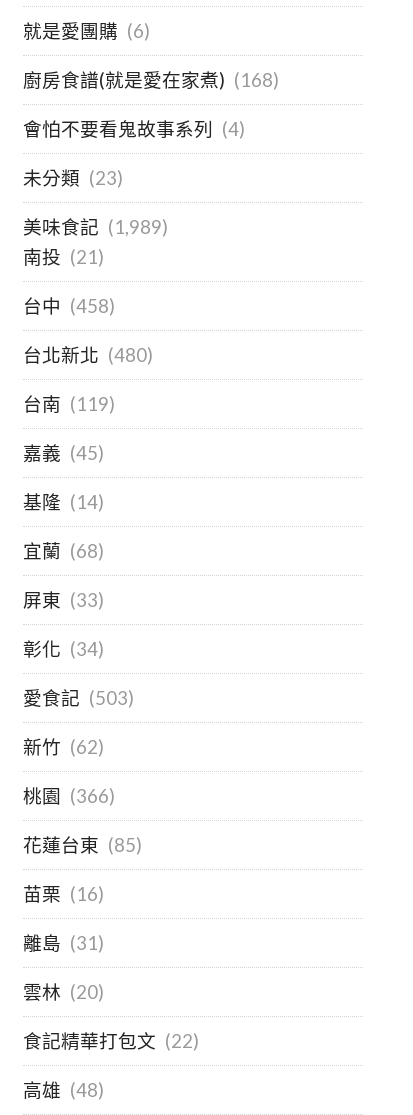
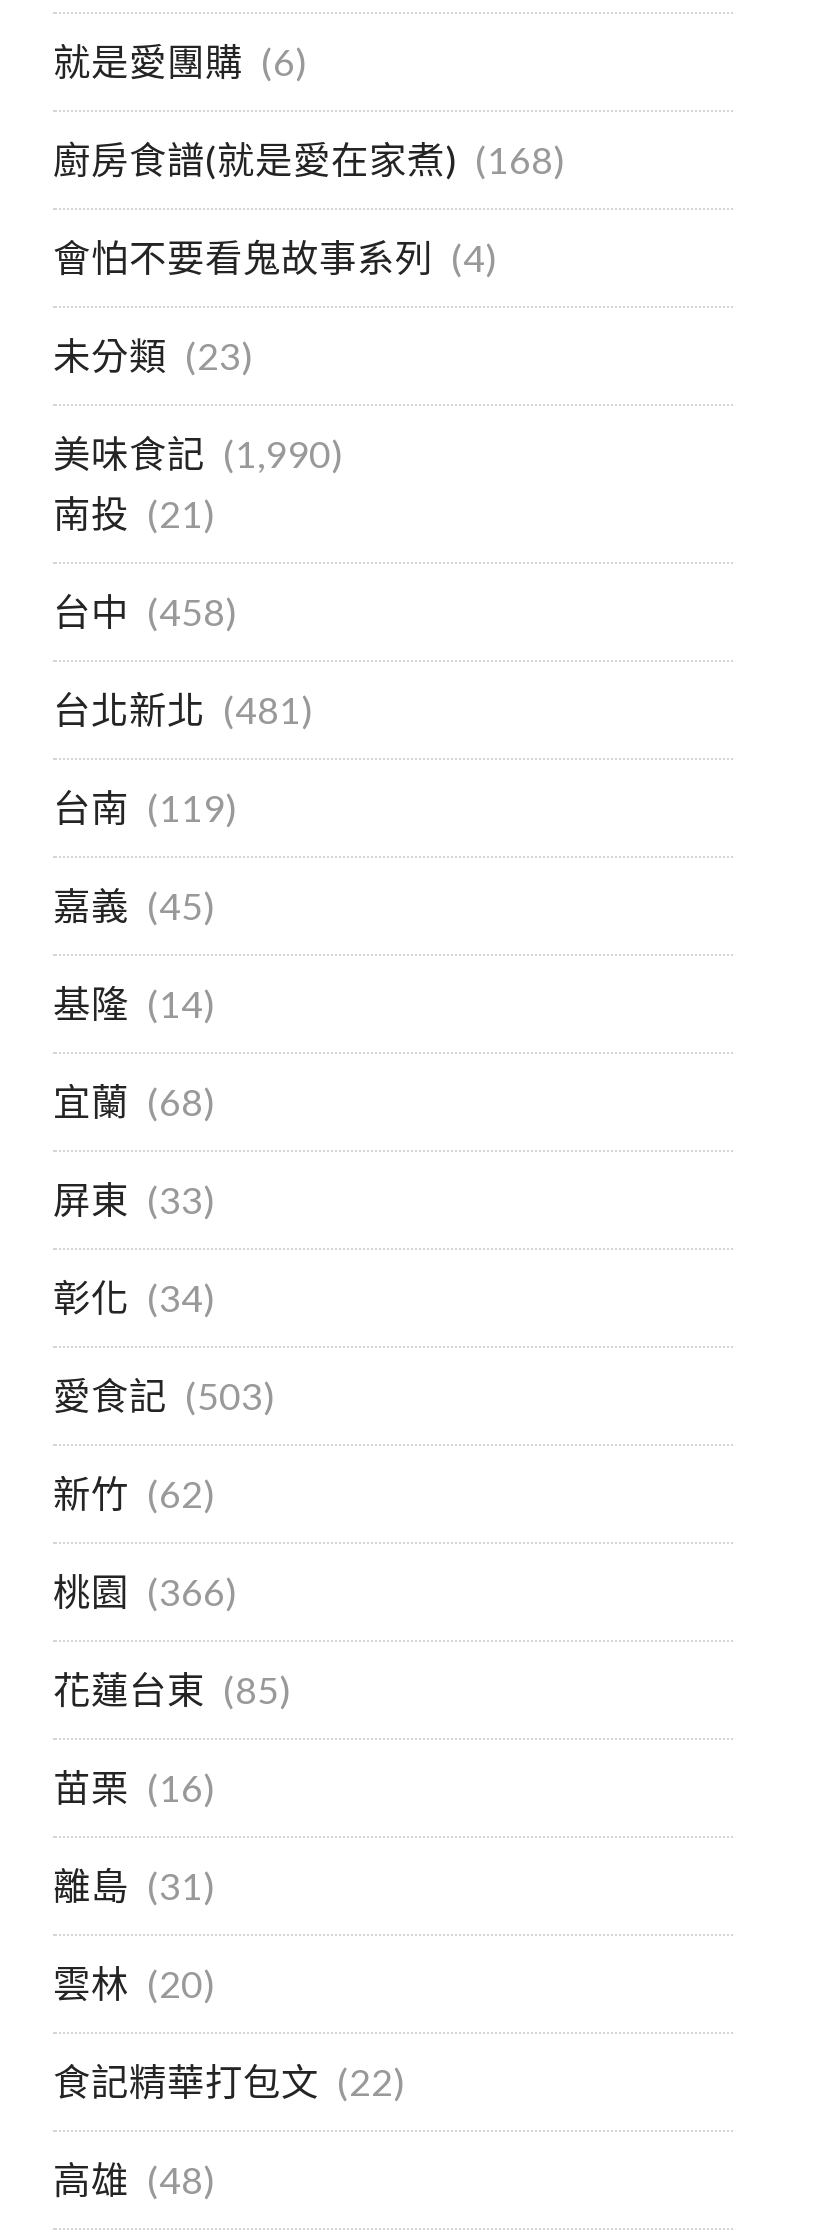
- 美味食記 (1,989)
+ 美味食記 (1,990)

- 台北新北 (480)
+ 台北新北 (481)
